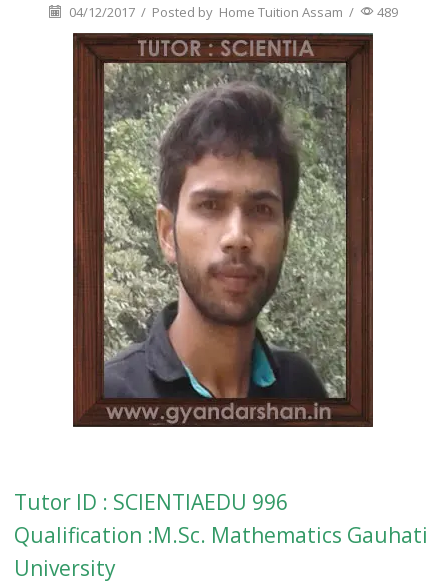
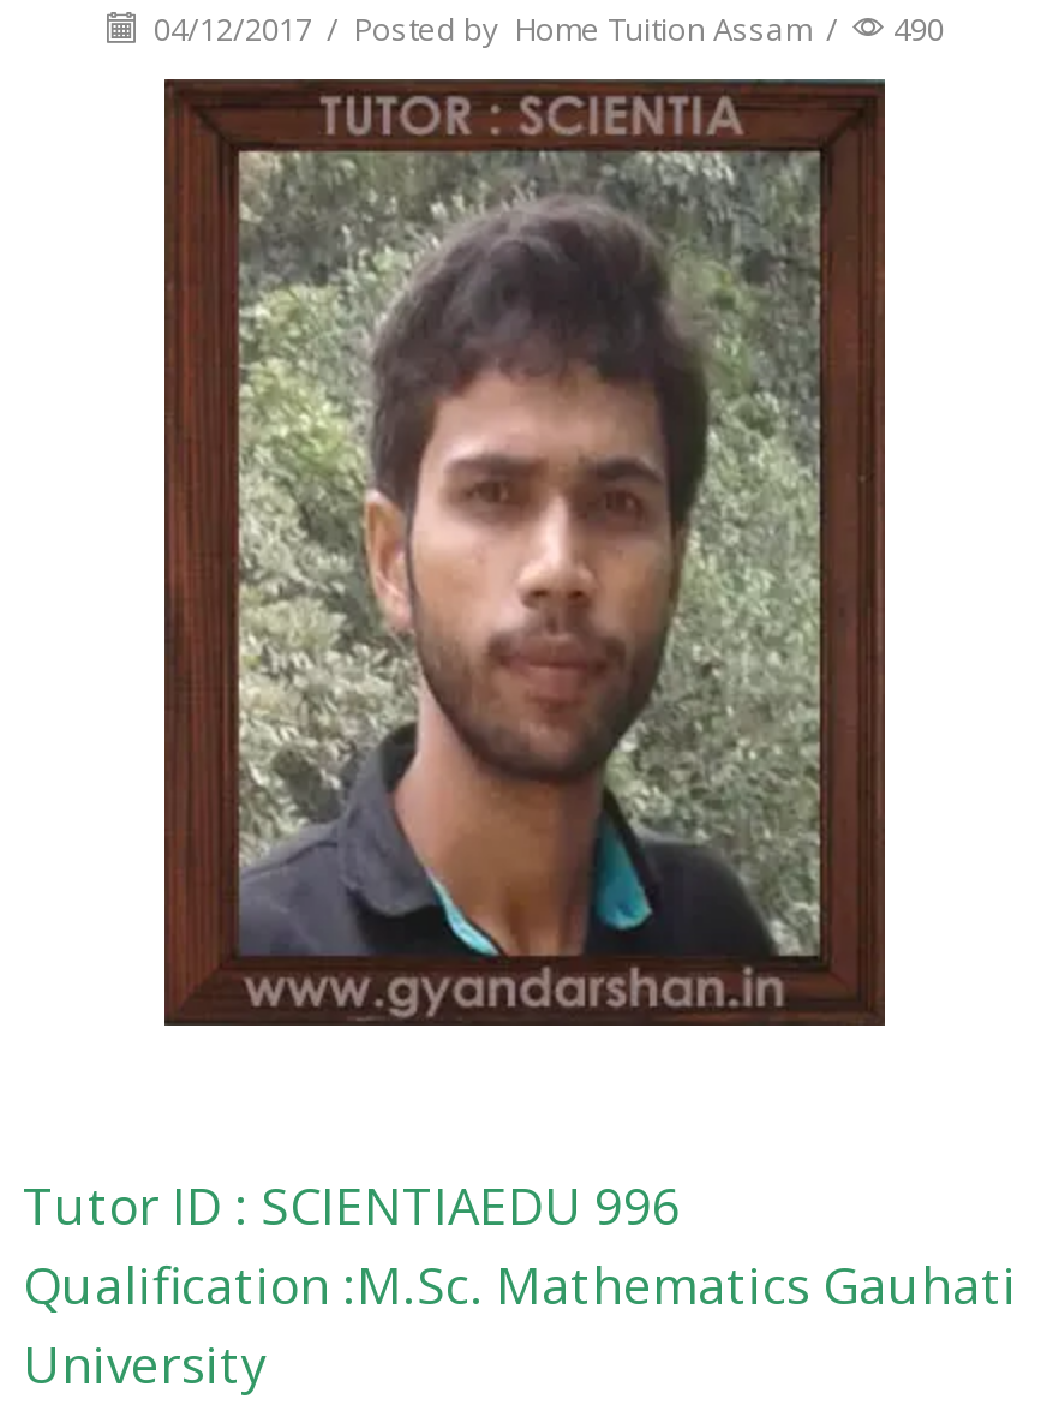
- 04/12/2017 / Posted by Home Tuition Assam / 489
+ 04/12/2017 / Posted by Home Tuition Assam / 490
